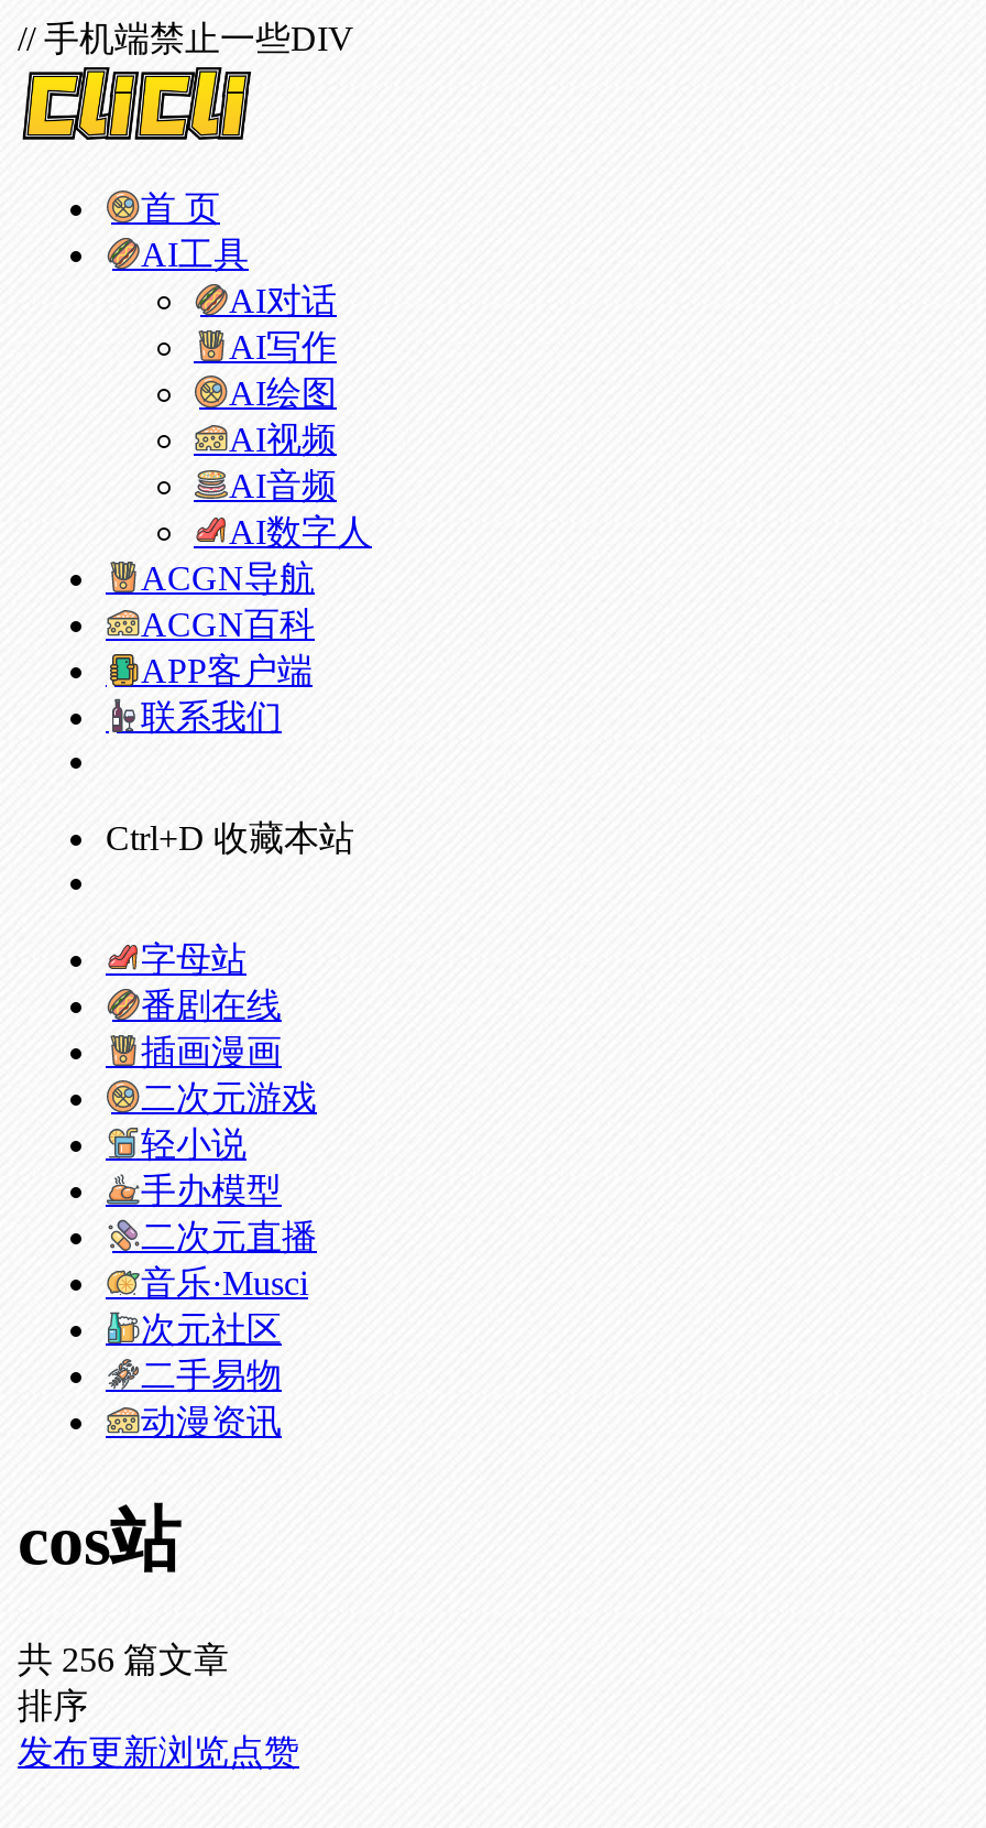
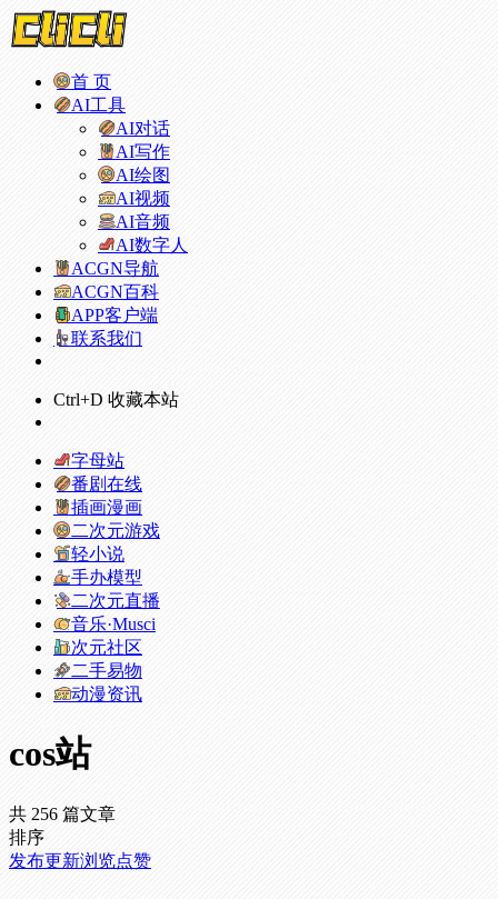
- // 手机端禁止一些DIV
